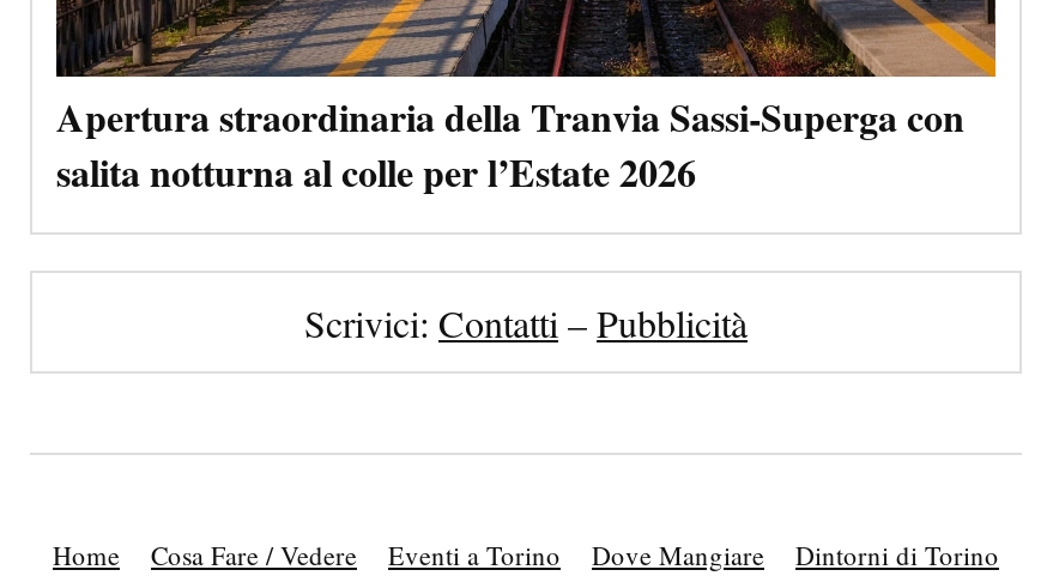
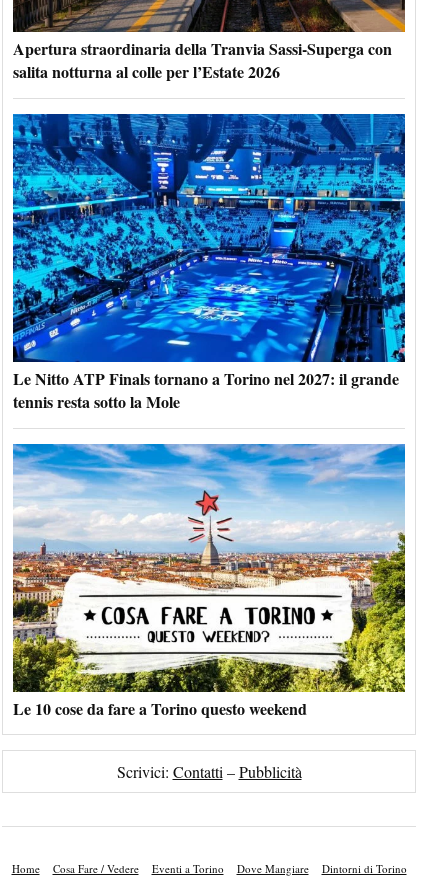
+ [image]
+ Le Nitto ATP Finals tornano a Torino nel 2027: il grande
+ tennis resta sotto la Mole

+ [image]
+ Le 10 cose da fare a Torino questo weekend
